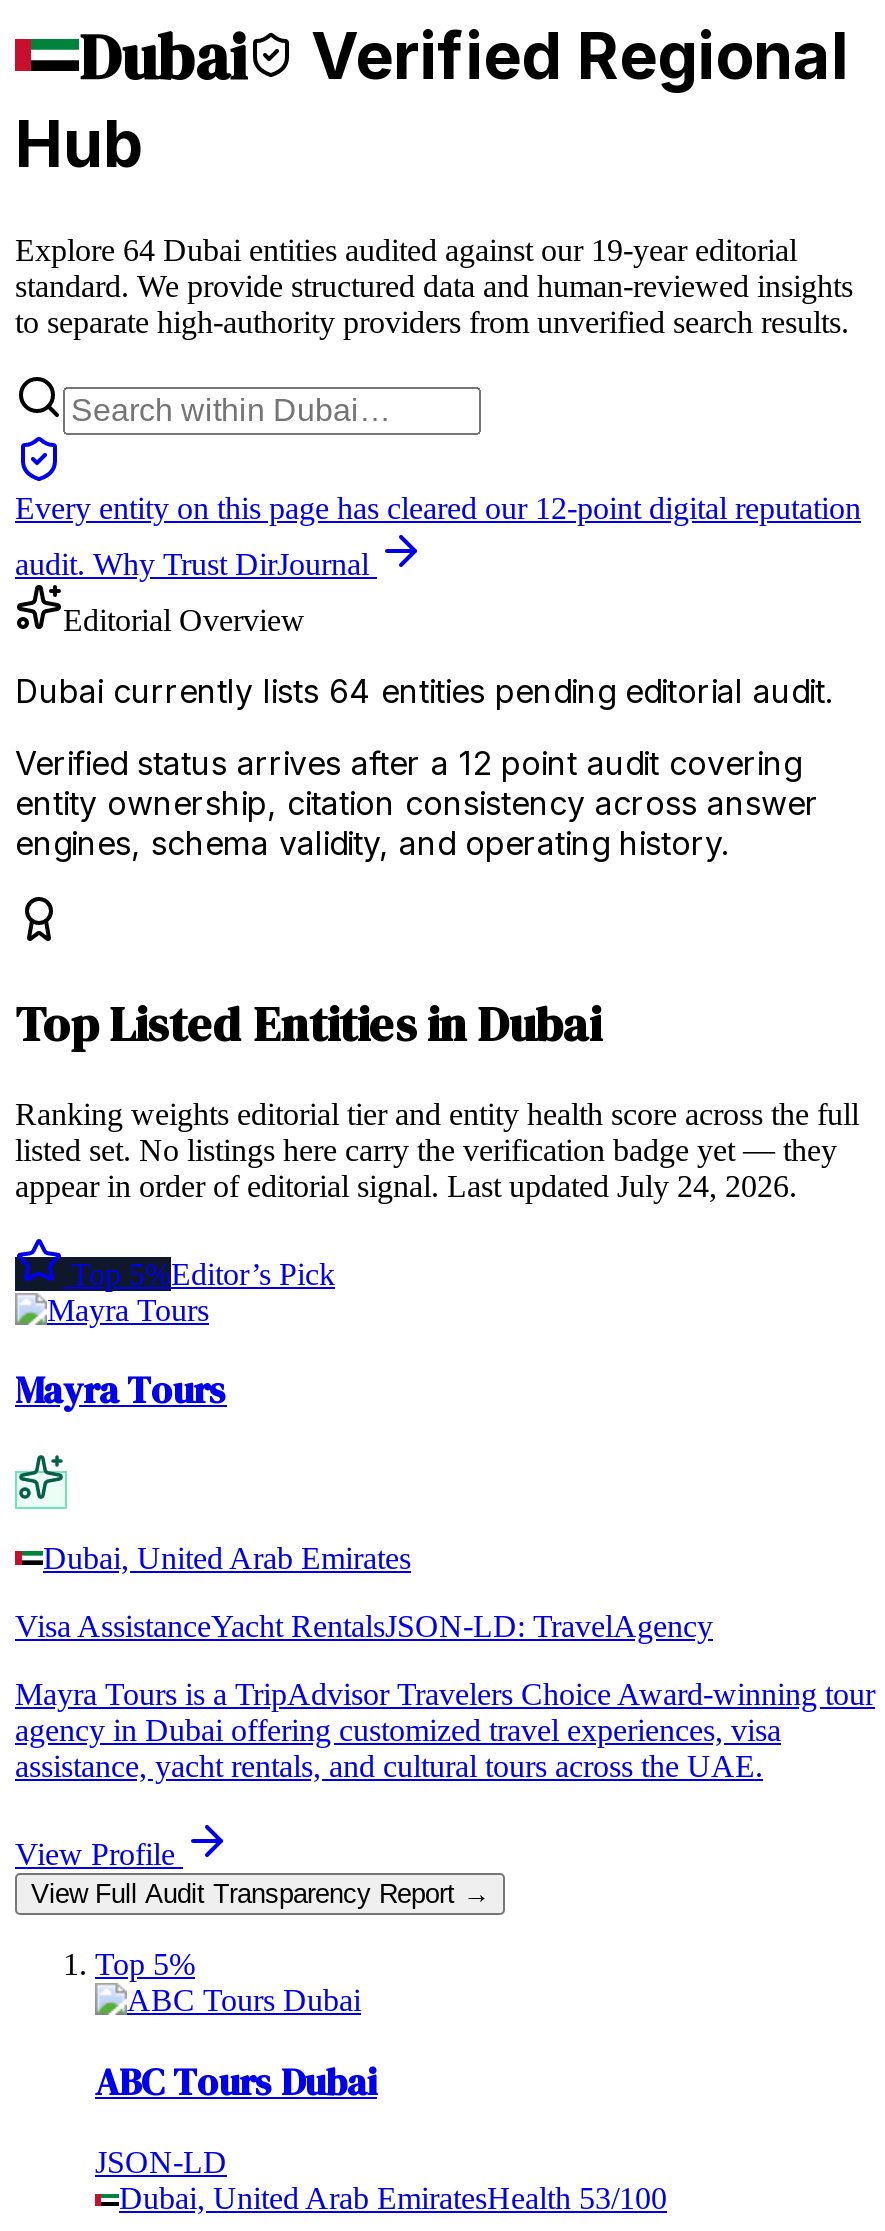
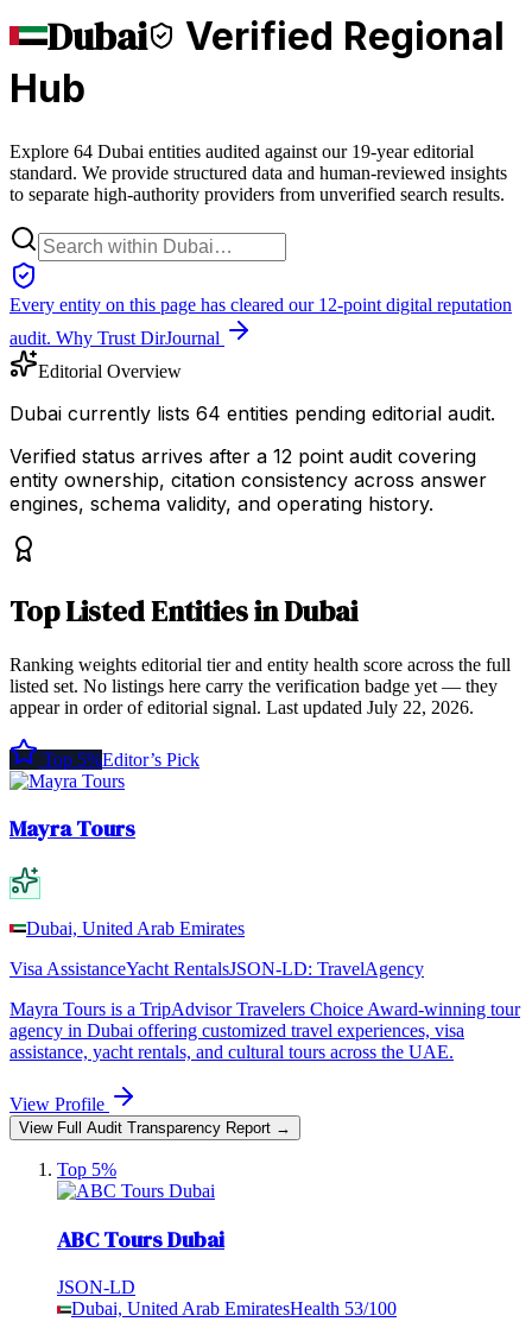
- appear in order of editorial signal. Last updated July 24, 2026.
+ appear in order of editorial signal. Last updated July 22, 2026.
